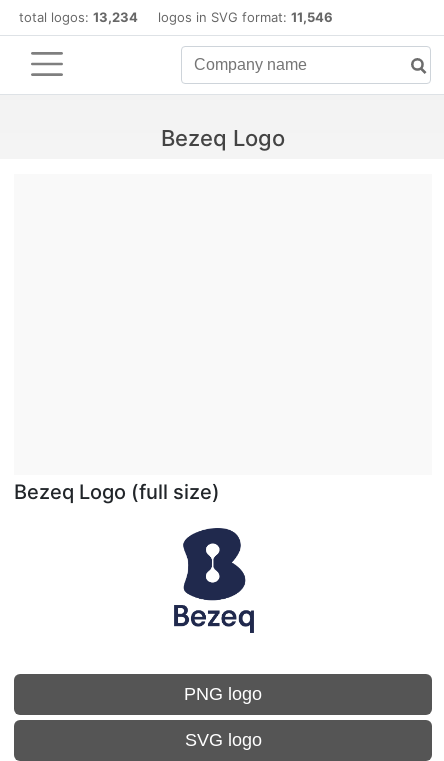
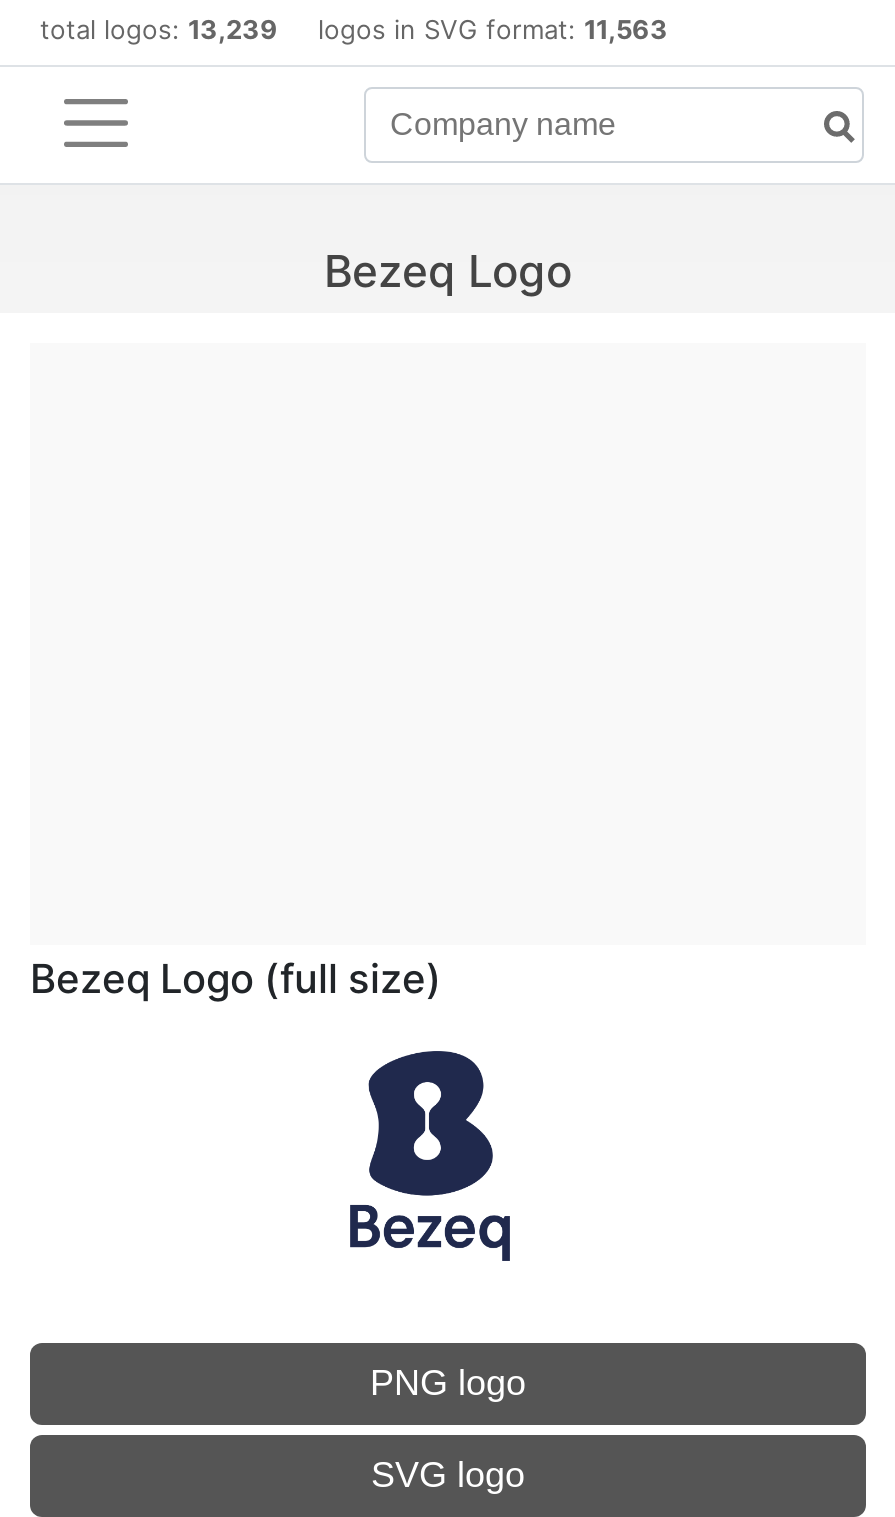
- total logos: 13,234 logos in SVG format: 11,546
+ total logos: 13,239 logos in SVG format: 11,563
